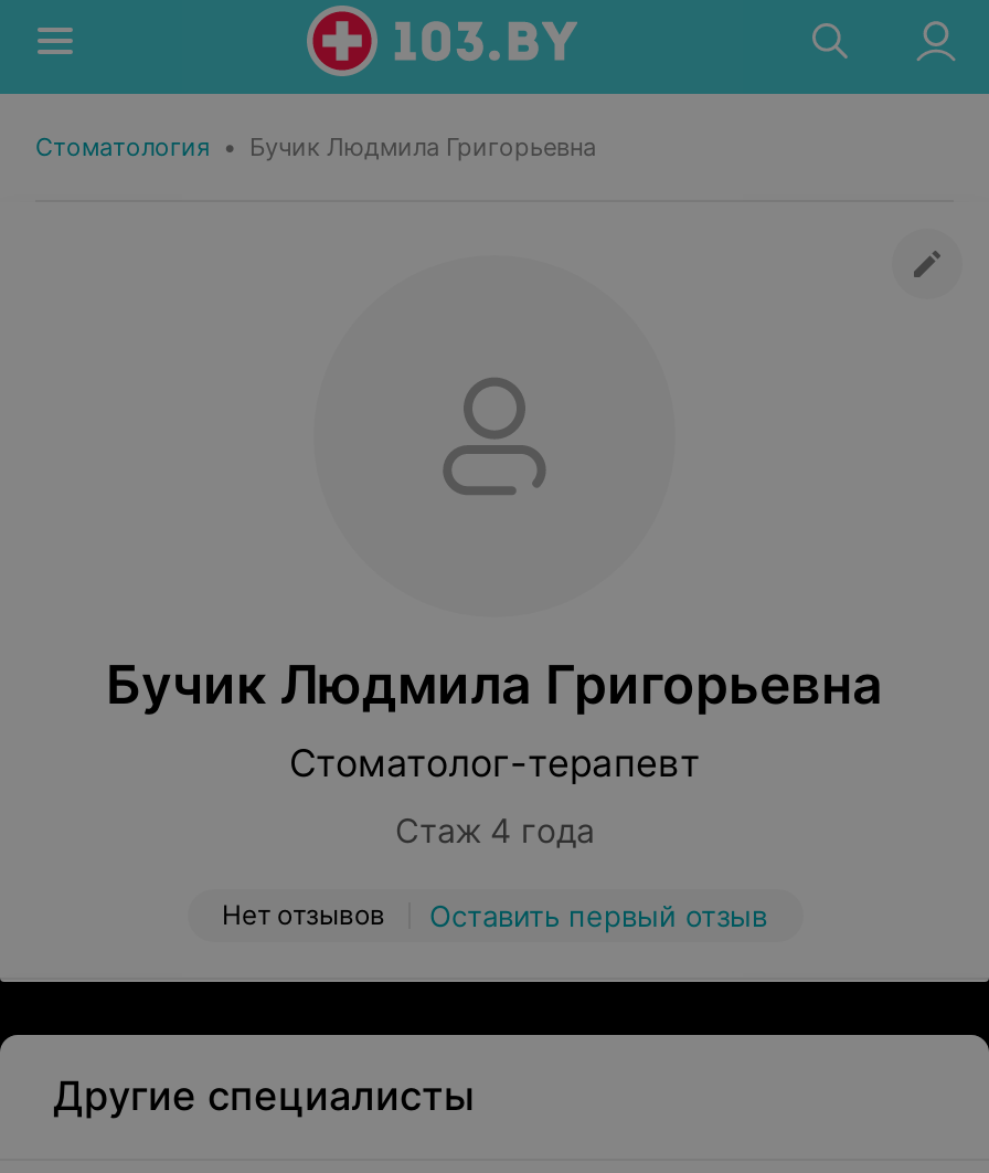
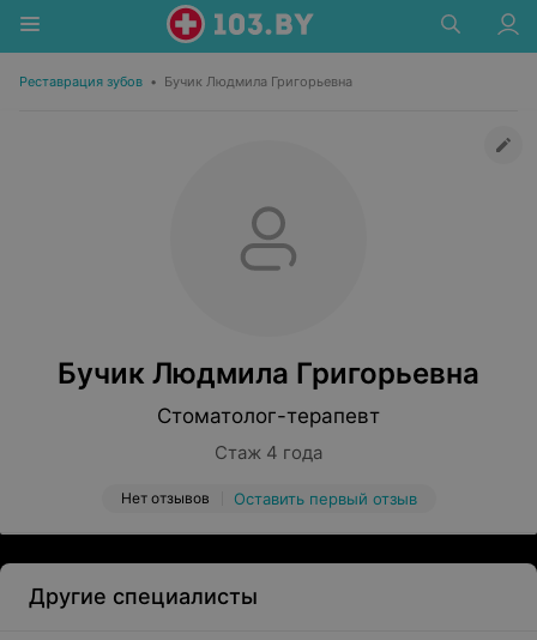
- Стоматология • Бучик Людмила Григорьевна
+ Реставрация зубов • Бучик Людмила Григорьевна
